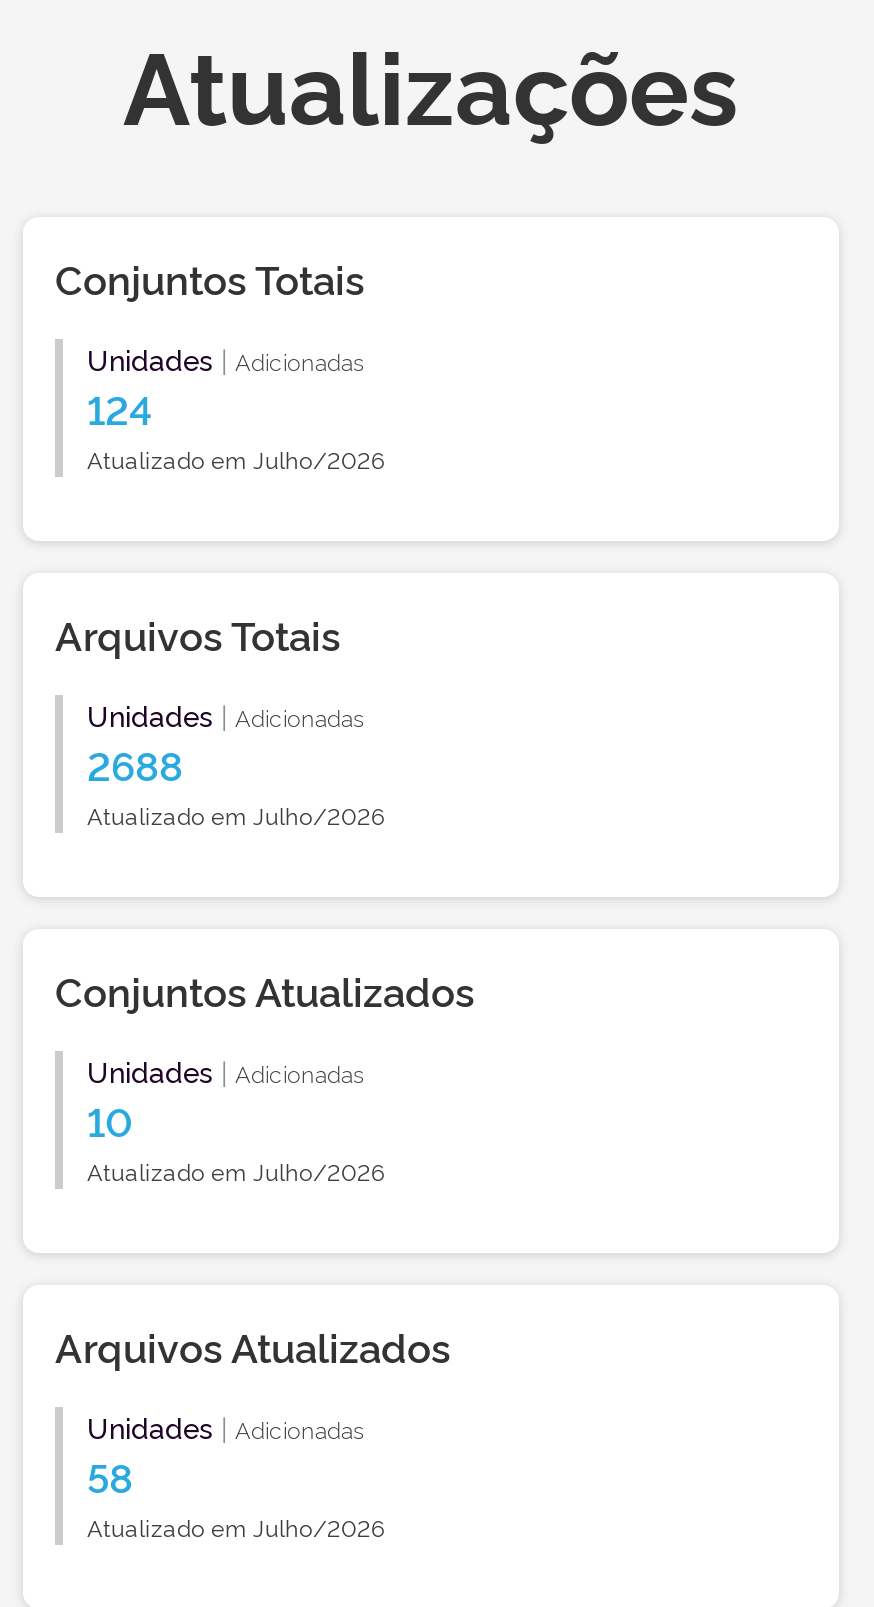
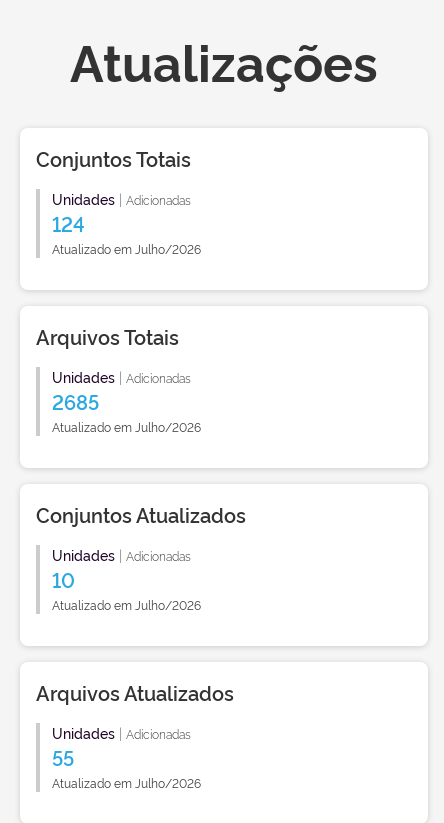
- 2688
+ 2685

- 58
+ 55
